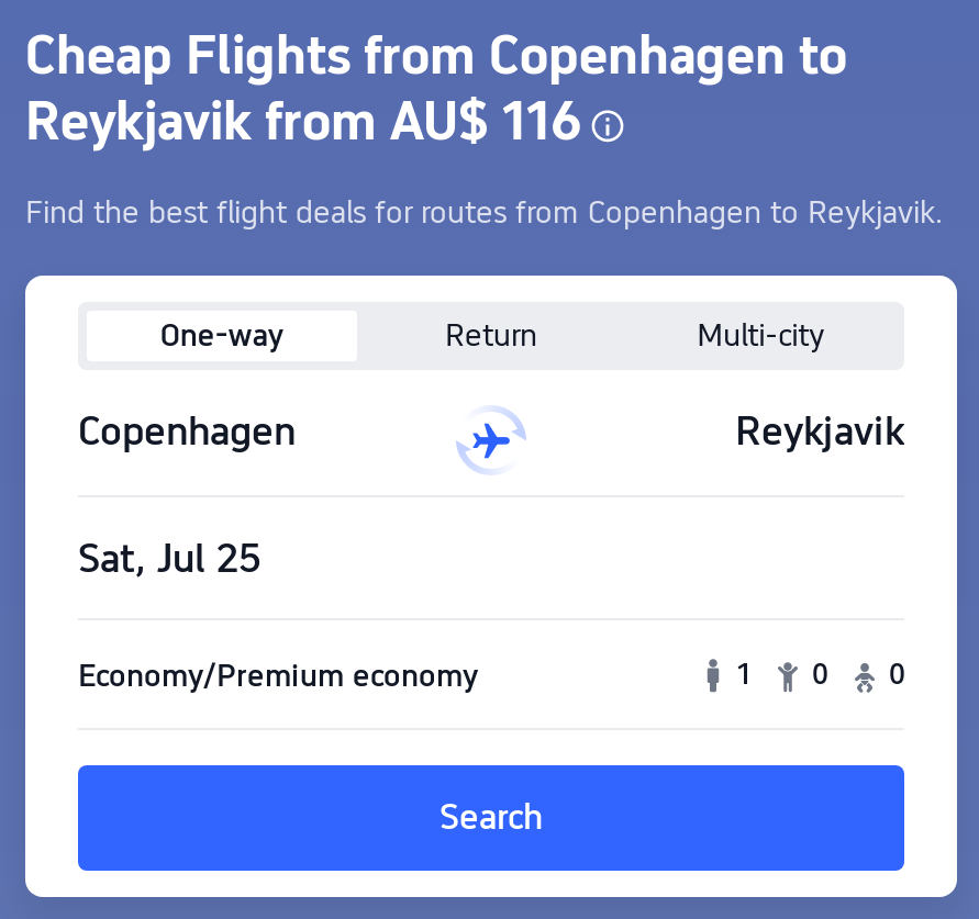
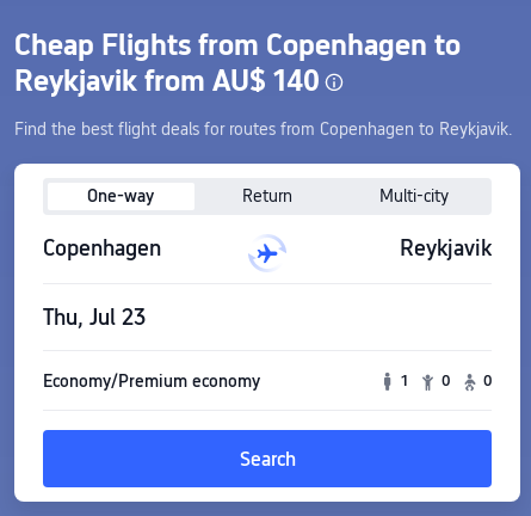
- Reykjavik from AU$ 116
+ Reykjavik from AU$ 140

- Sat, Jul 25
+ Thu, Jul 23
